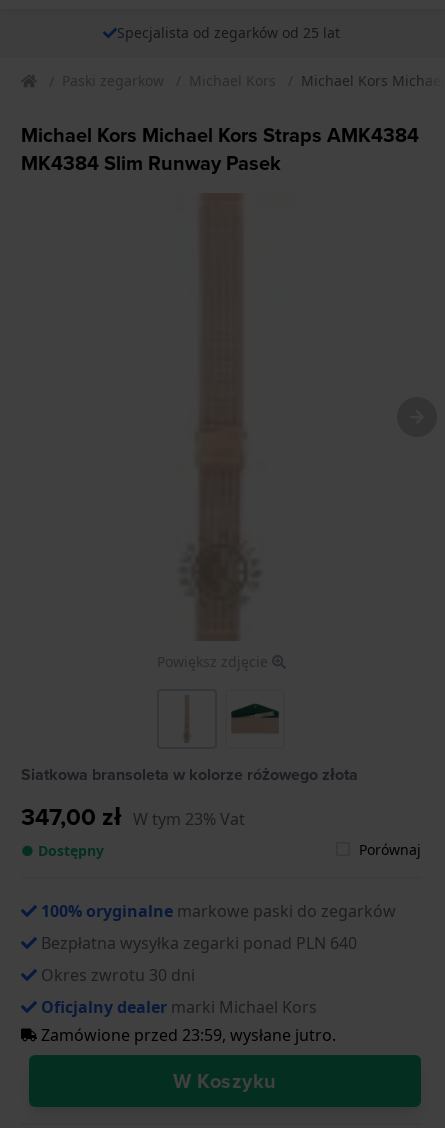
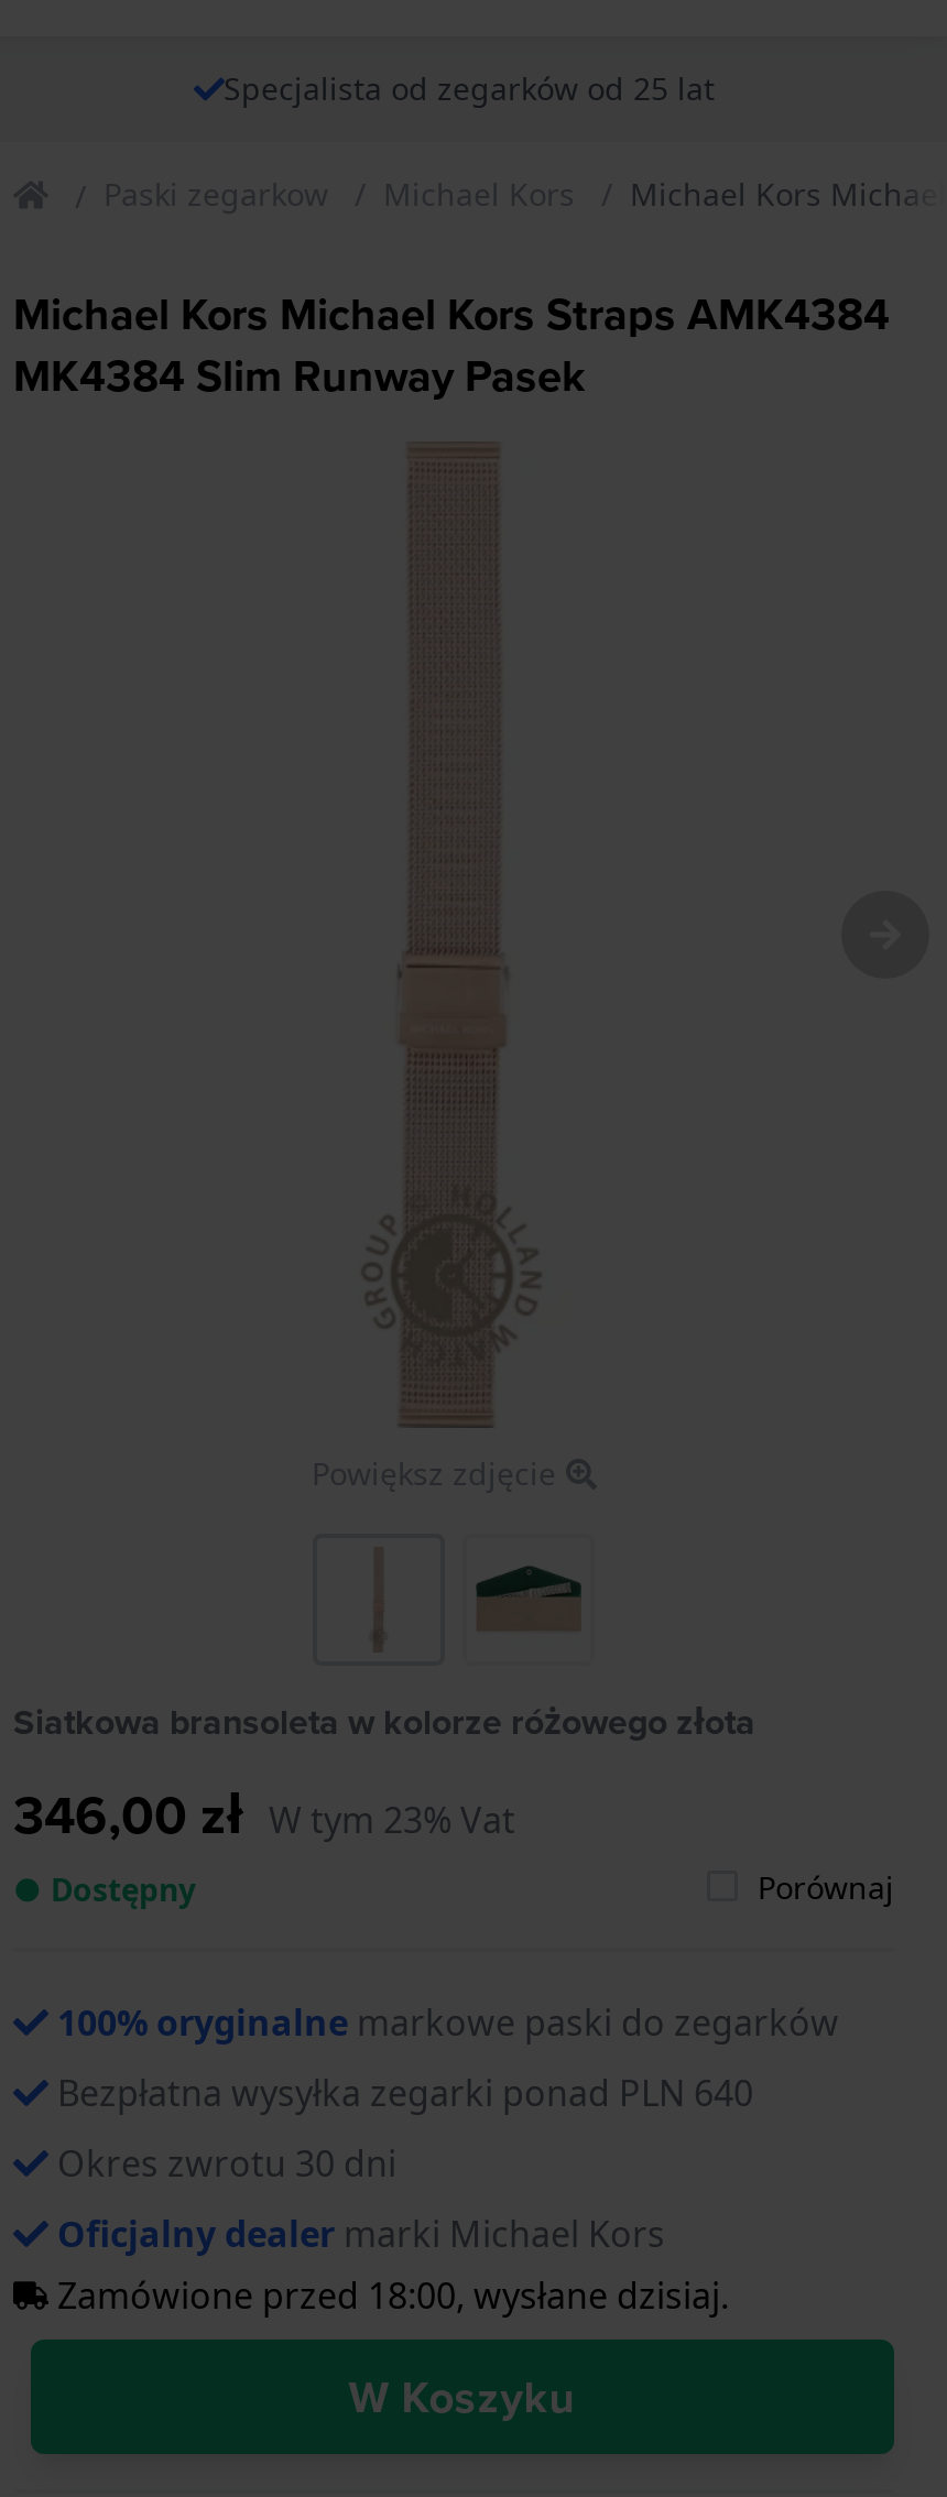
- 347,00 zł W tym 23% Vat
+ 346,00 zł W tym 23% Vat

- Zamówione przed 23:59, wysłane jutro.
+ Zamówione przed 18:00, wysłane dzisiaj.
